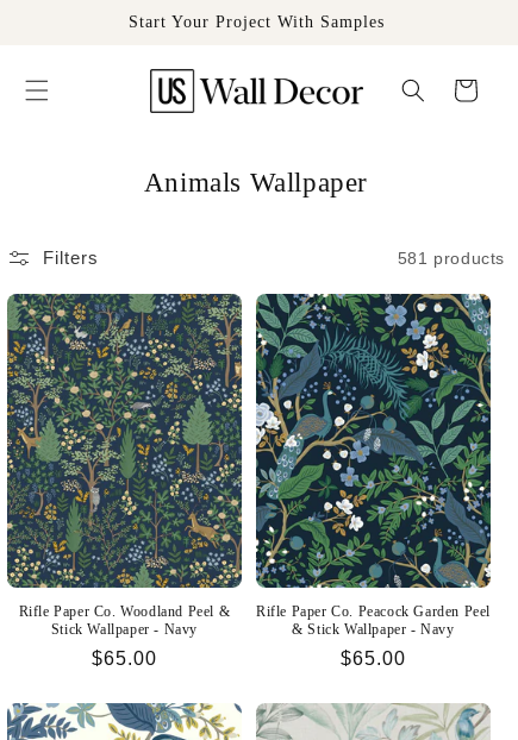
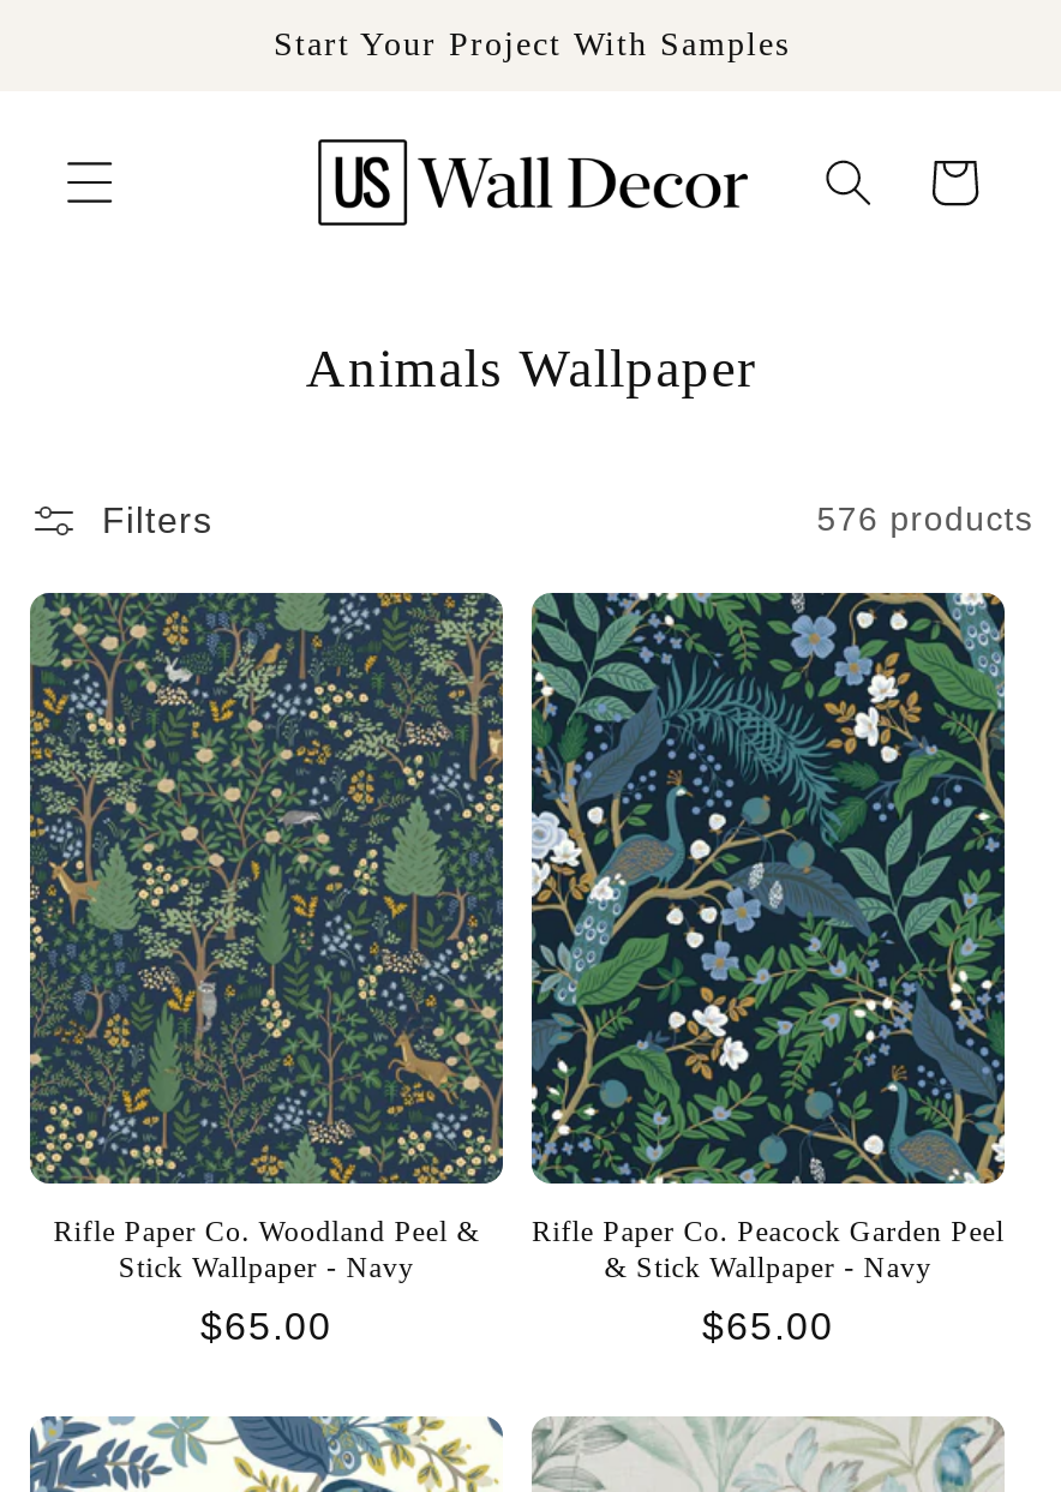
- 581 products
+ 576 products
